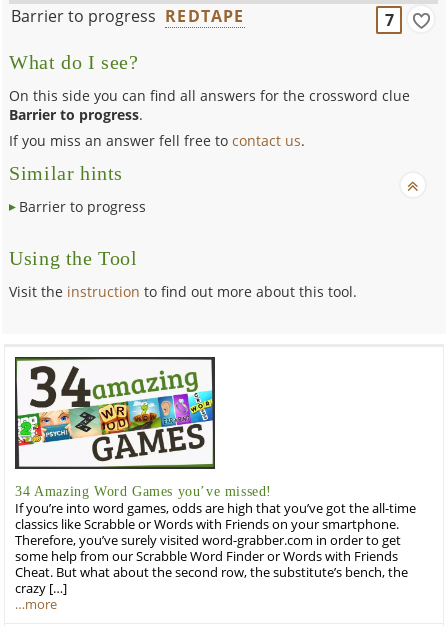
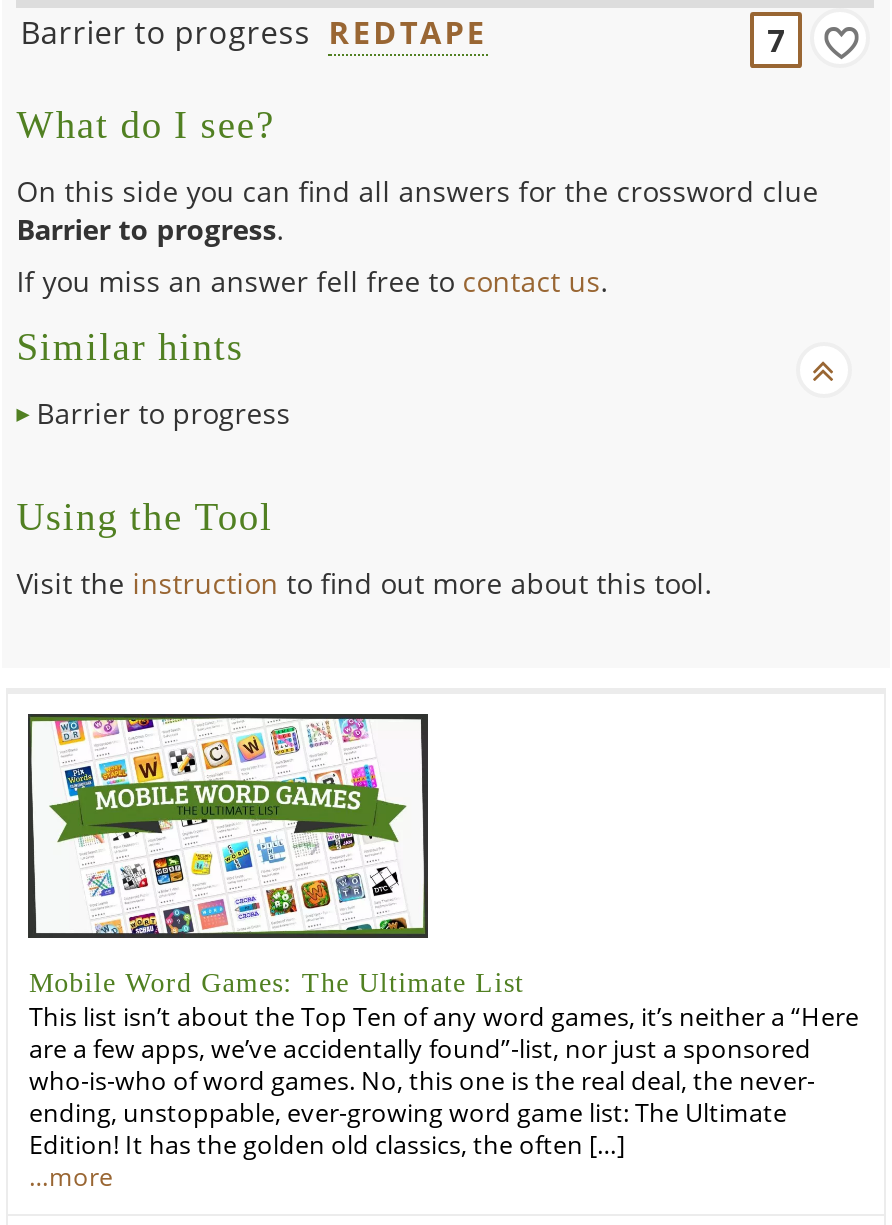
- [image]
- 34 Amazing Word Games you’ve missed!
- If you’re into word games, odds are high that you’ve got the all-time
- classics like Scrabble or Words with Friends on your smartphone.
- Therefore, you’ve surely visited word-grabber.com in order to get
- some help from our Scrabble Word Finder or Words with Friends
- Cheat. But what about the second row, the substitute’s bench, the
- crazy […]
+ [image]
+ Mobile Word Games: The Ultimate List
+ This list isn’t about the Top Ten of any word games, it’s neither a “Here
+ are a few apps, we’ve accidentally found”-list, nor just a sponsored
+ who-is-who of word games. No, this one is the real deal, the never-
+ ending, unstoppable, ever-growing word game list: The Ultimate
+ Edition! It has the golden old classics, the often […]
